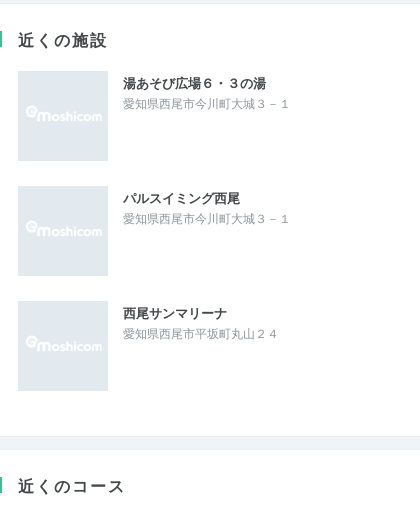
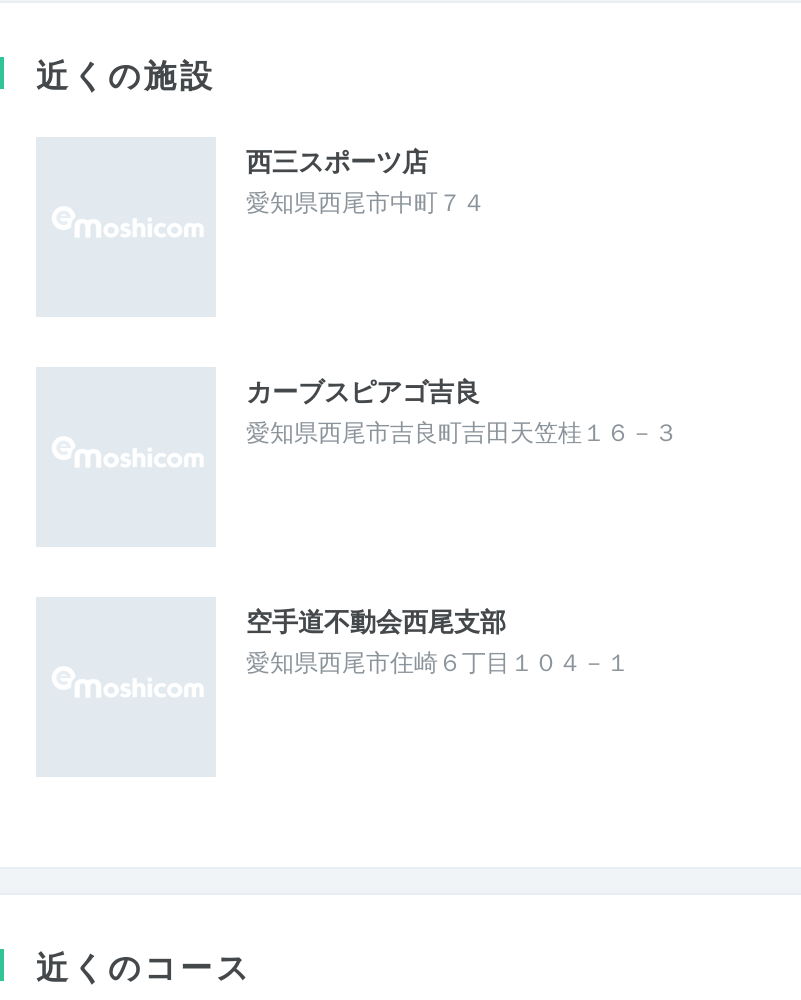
- 湯あそび広場６・３の湯
- 愛知県西尾市今川町大城３－１
+ 西三スポーツ店
+ 愛知県西尾市中町７４

- パルスイミング西尾
- 愛知県西尾市今川町大城３－１
+ カーブスピアゴ吉良
+ 愛知県西尾市吉良町吉田天笠桂１６－３

- 西尾サンマリーナ
- 愛知県西尾市平坂町丸山２４
+ 空手道不動会西尾支部
+ 愛知県西尾市住崎６丁目１０４－１
